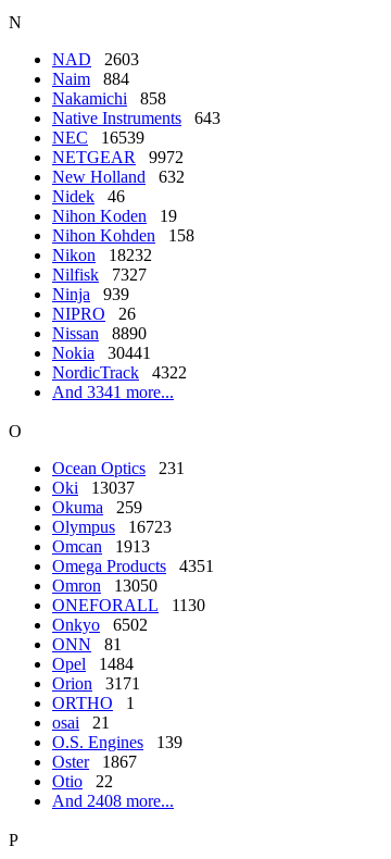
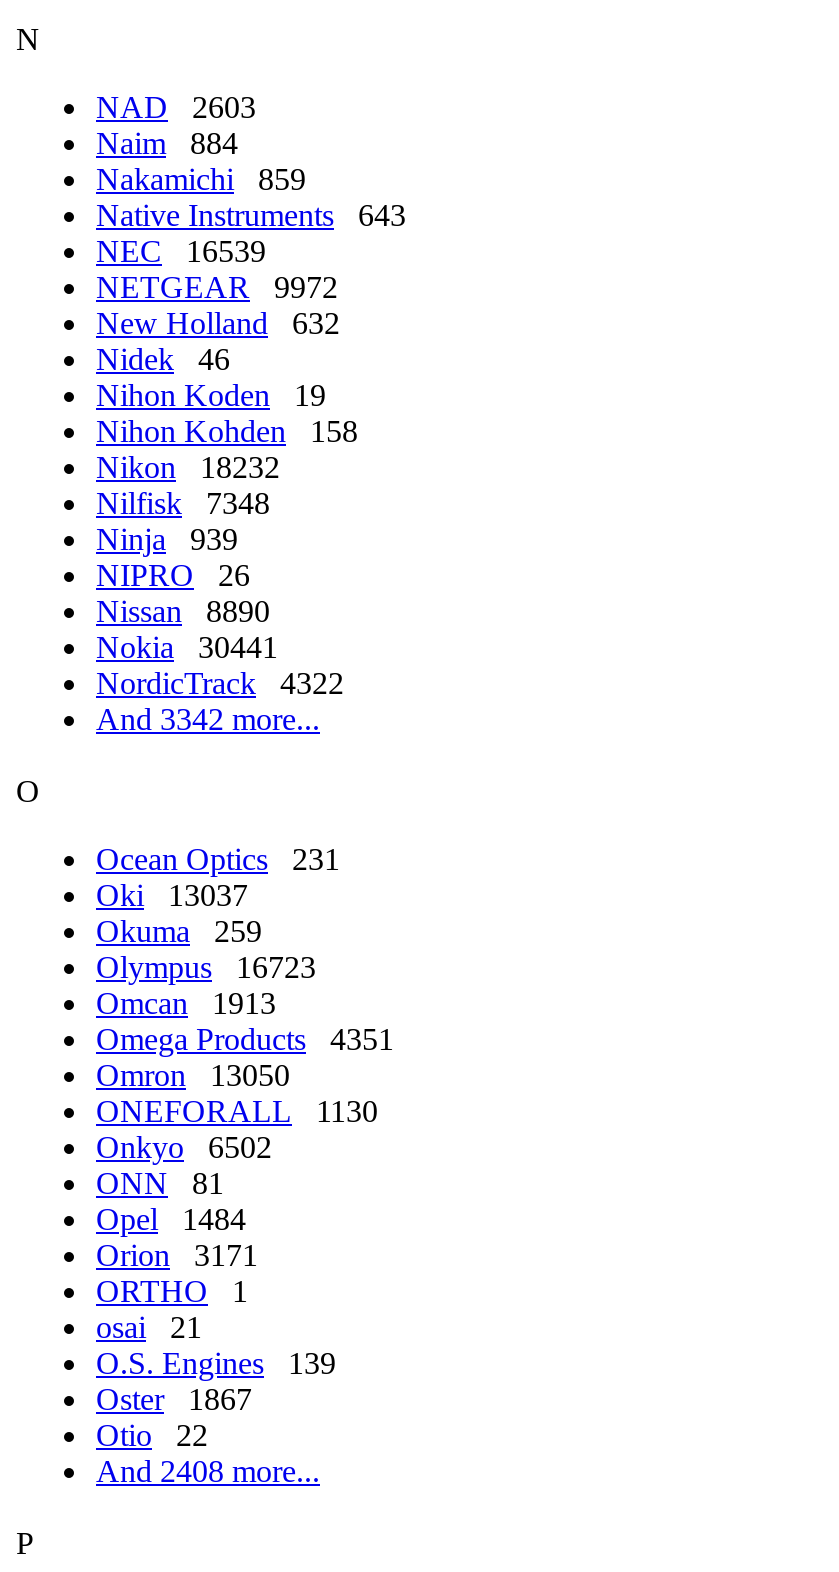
- Nakamichi 858
+ Nakamichi 859

- Nilfisk 7327
+ Nilfisk 7348

- And 3341 more...
+ And 3342 more...
